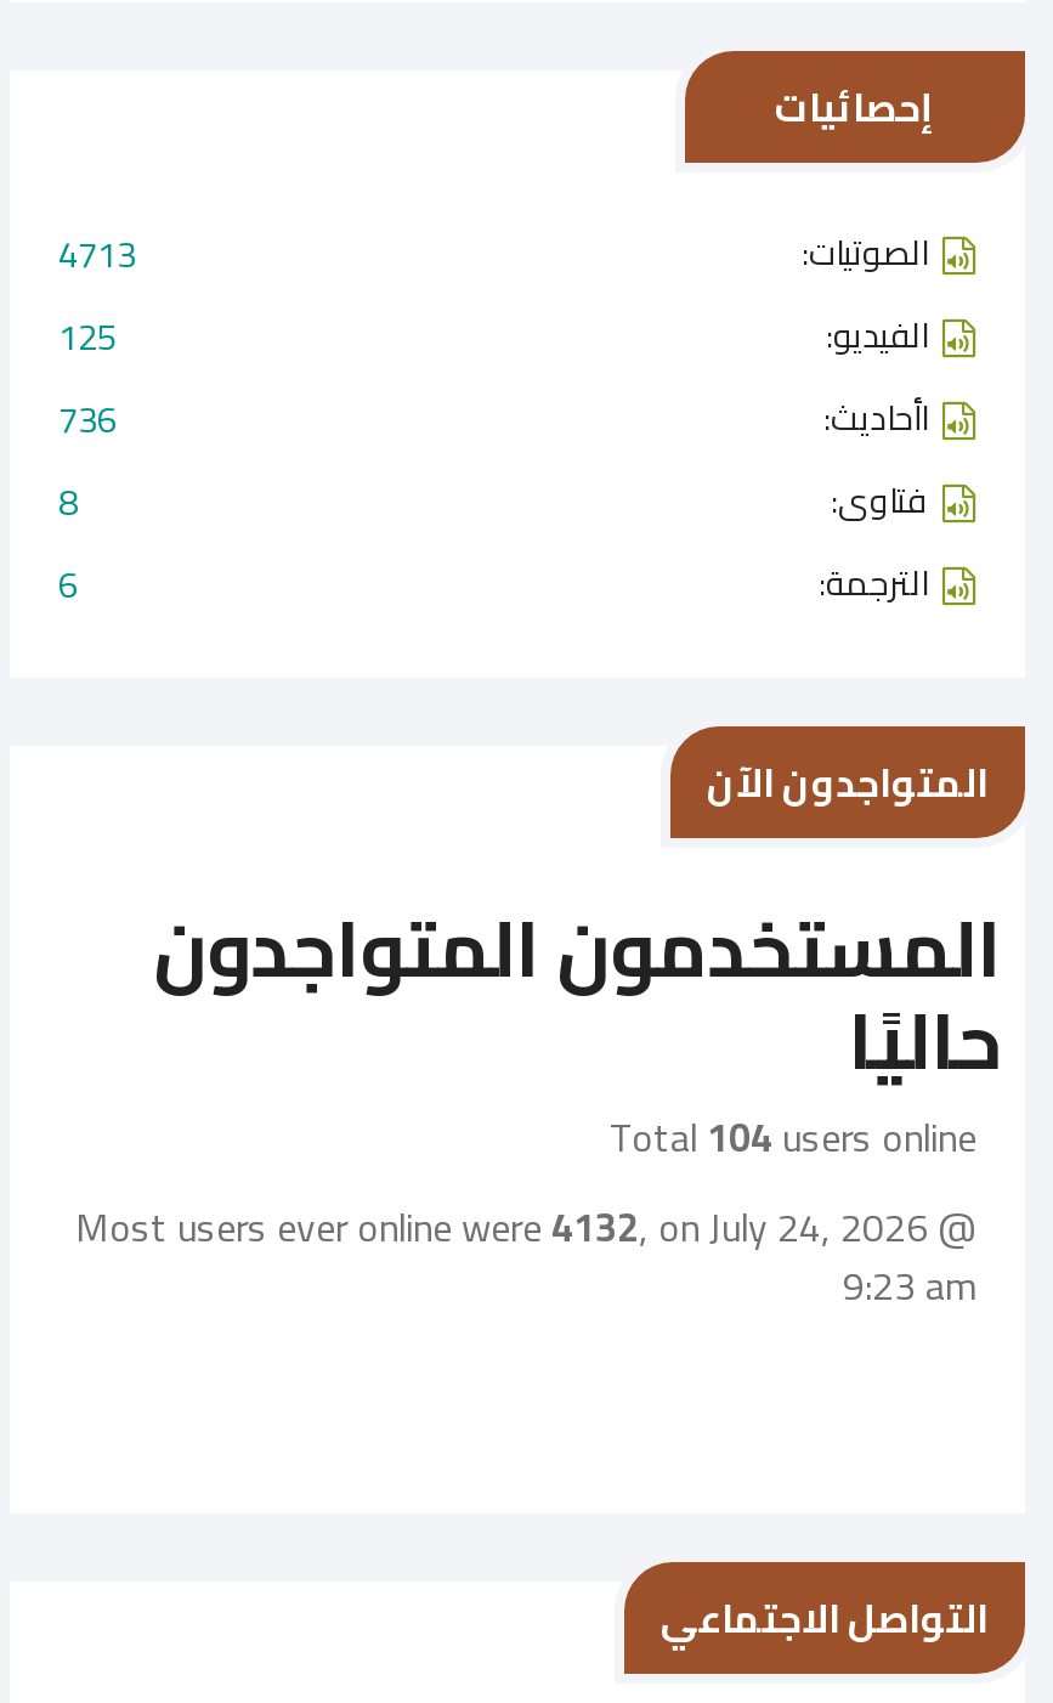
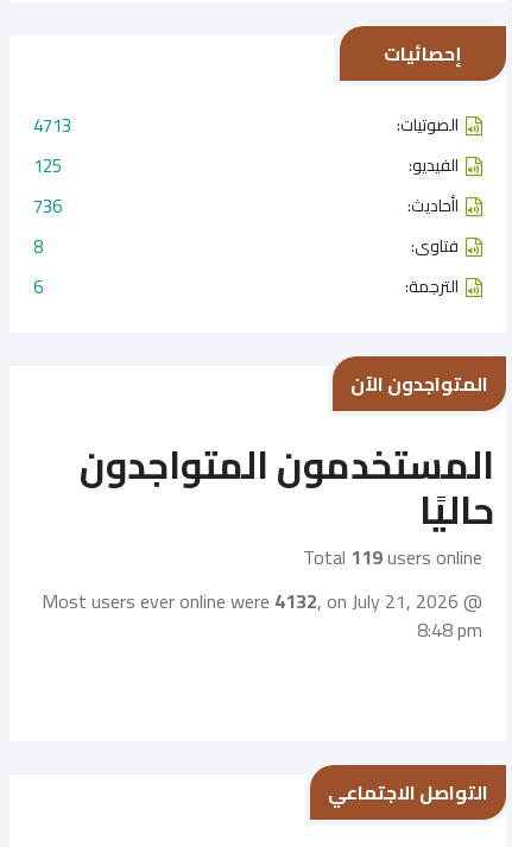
- Total 104 users online
- Most users ever online were4132, on July 24, 2026 @
- 9:23 am
+ Total 119 users online
+ Most users ever online were4132, on July 21, 2026 @
+ 8:48 pm
